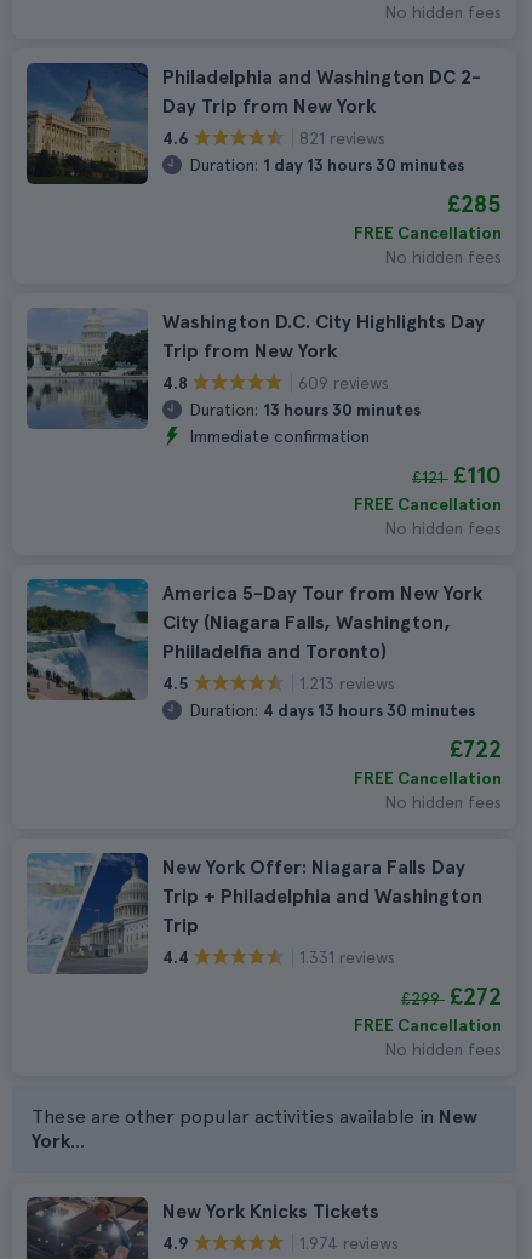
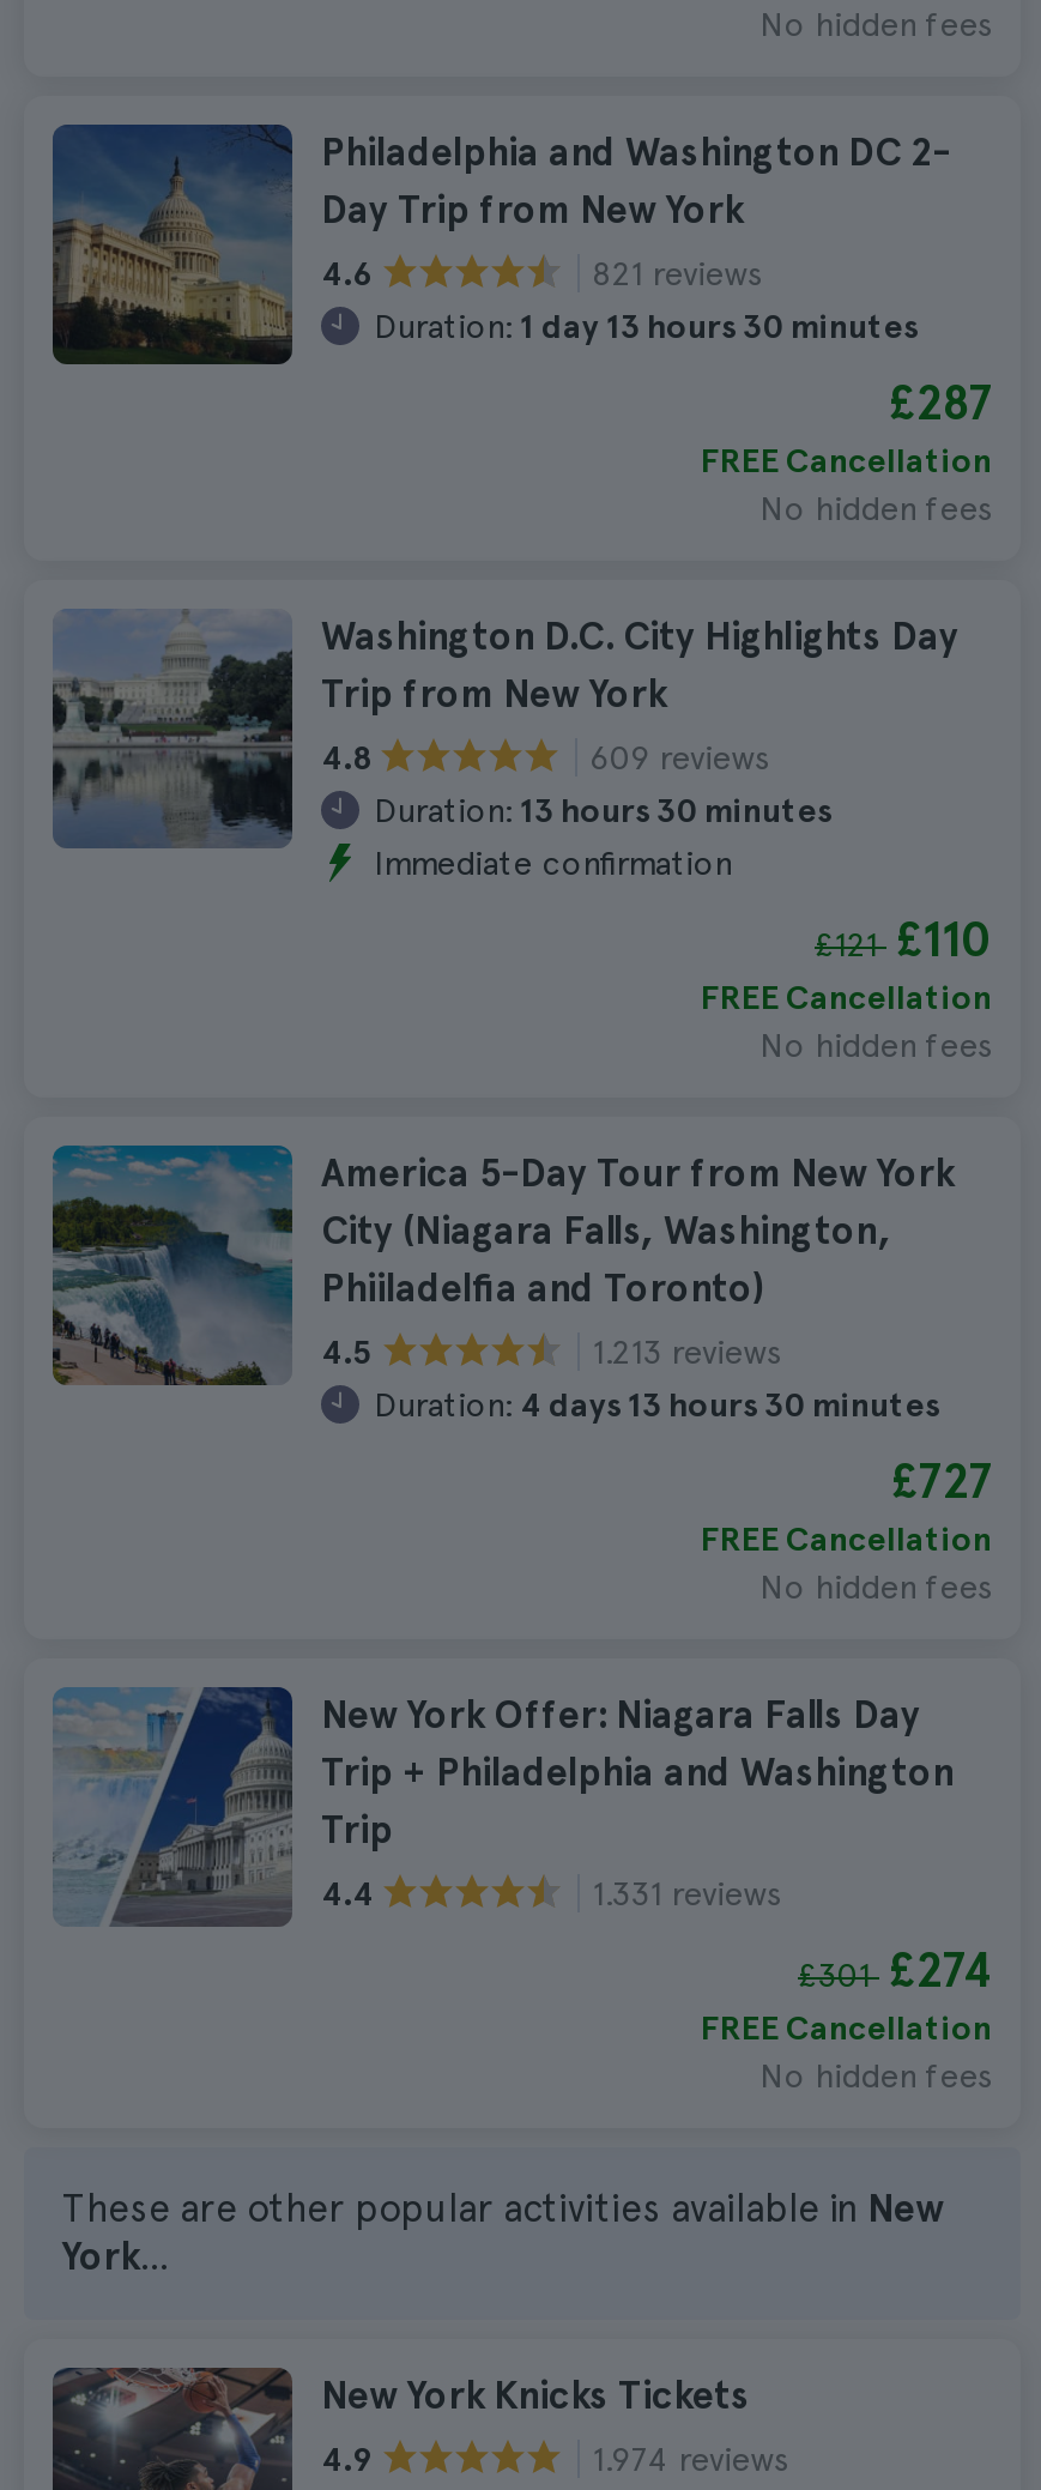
- £285
+ £287

- £722
+ £727

- £299 £272
+ £301 £274
